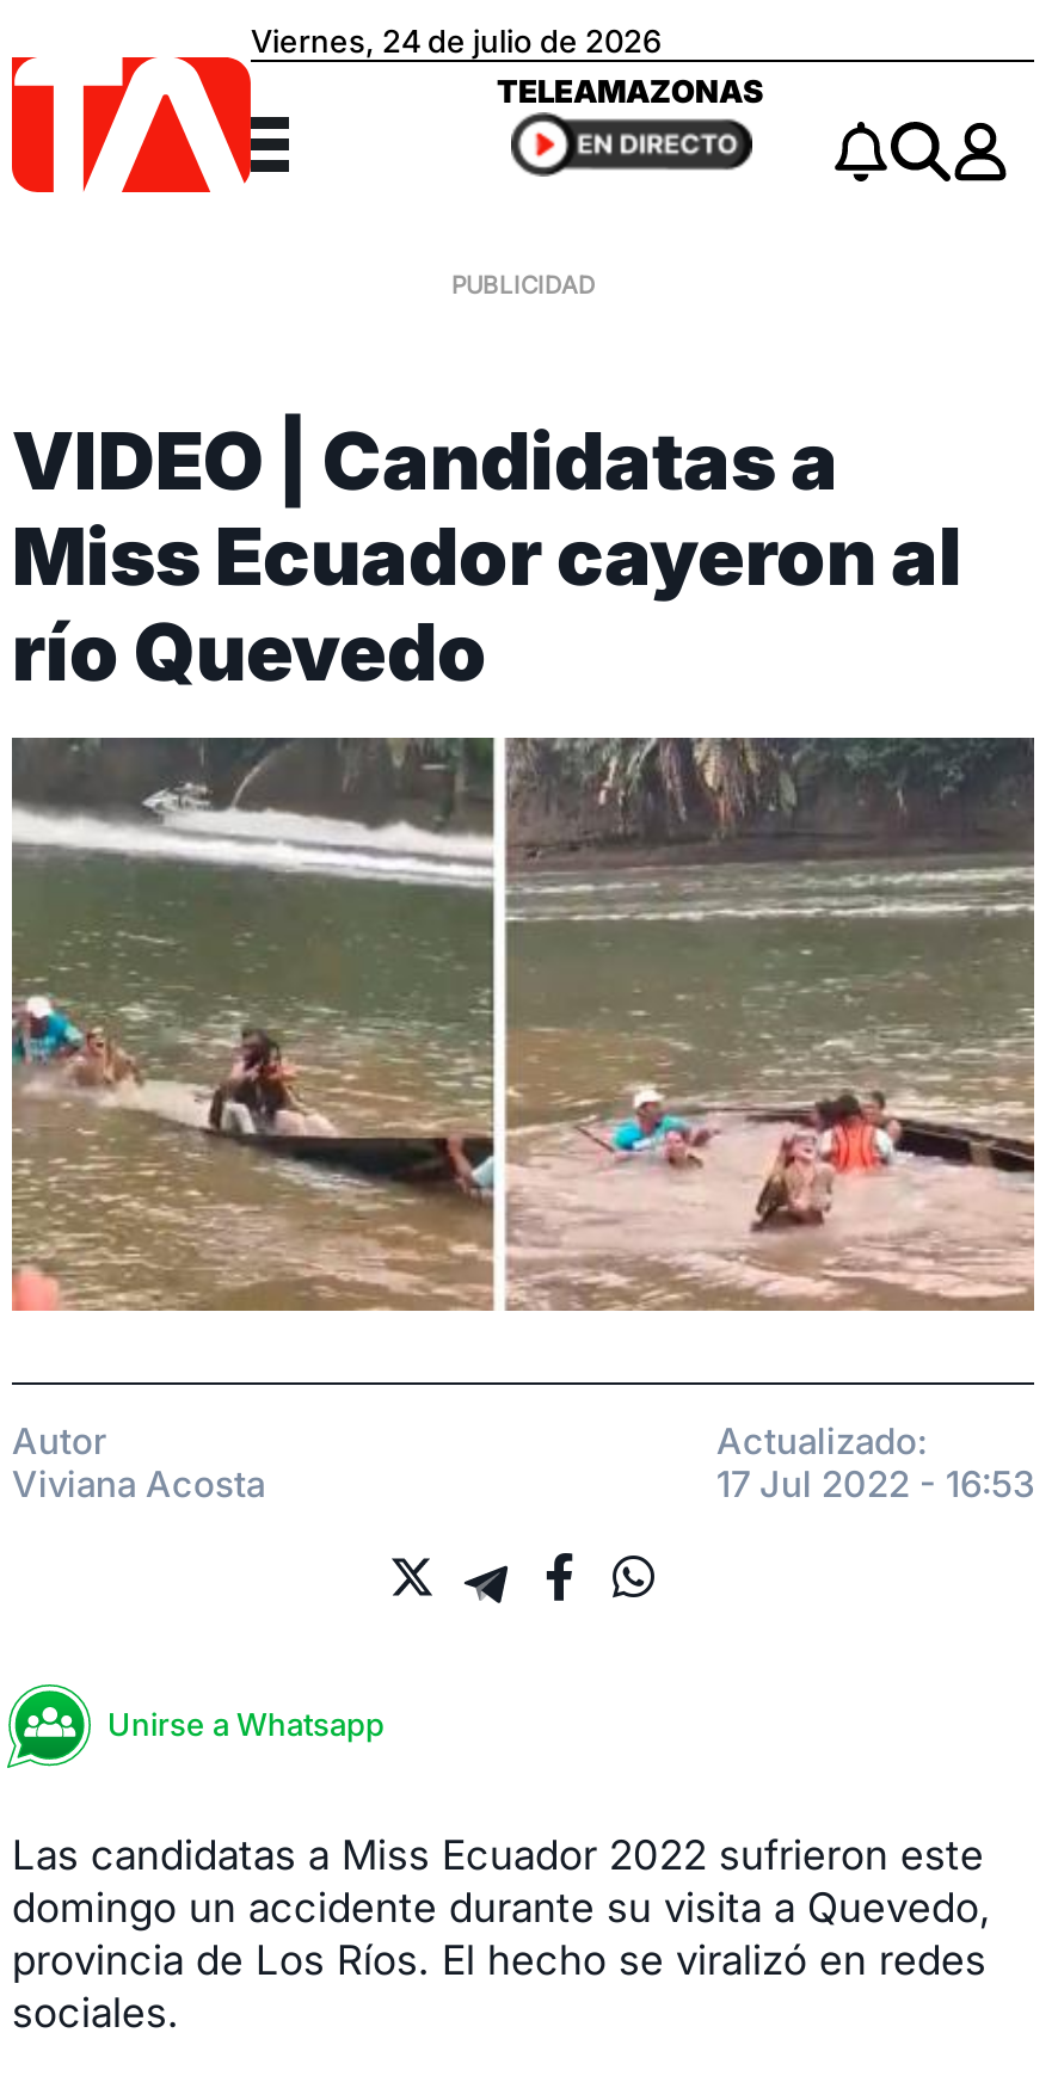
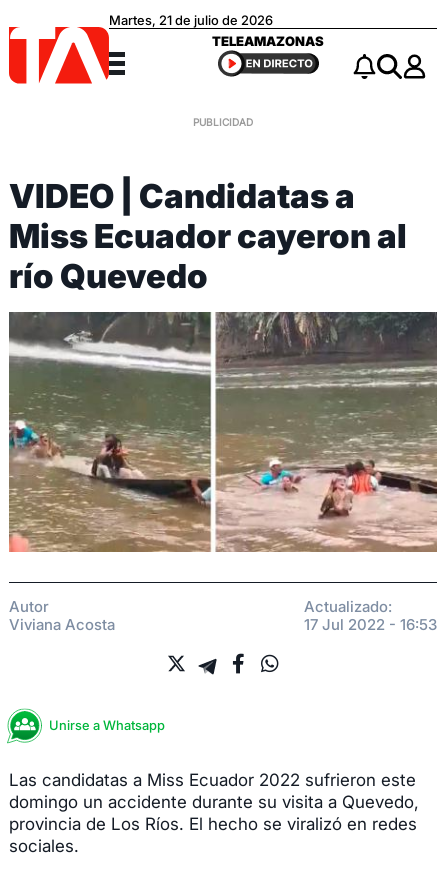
- Viernes, 24 de julio de 2026
+ Martes, 21 de julio de 2026
